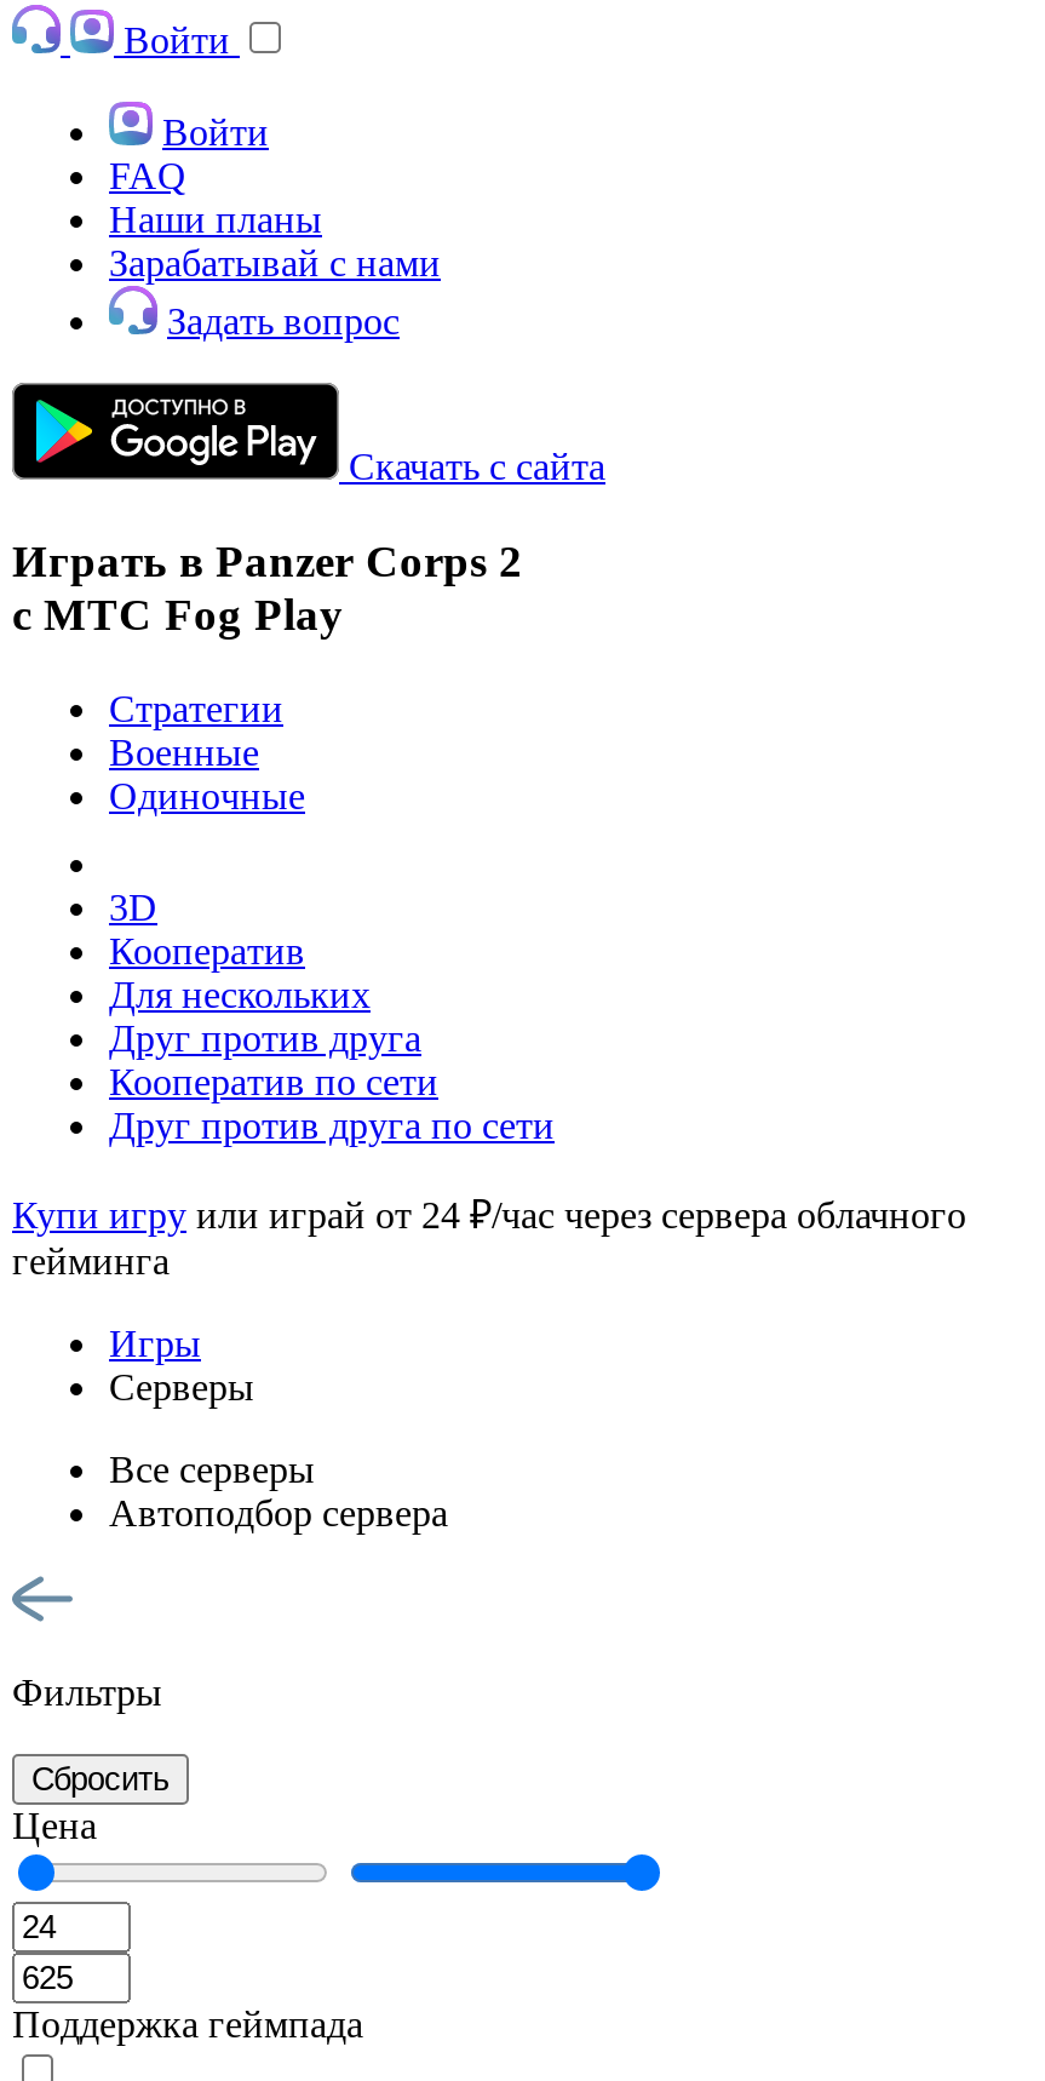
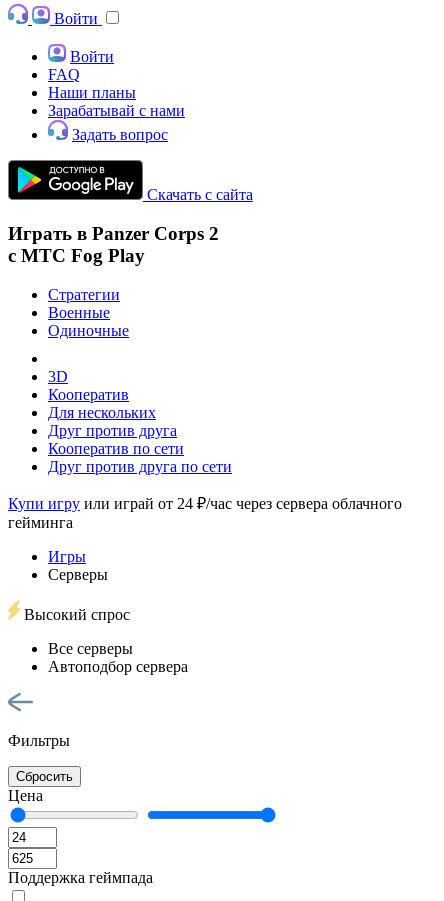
+ Высокий спрос
